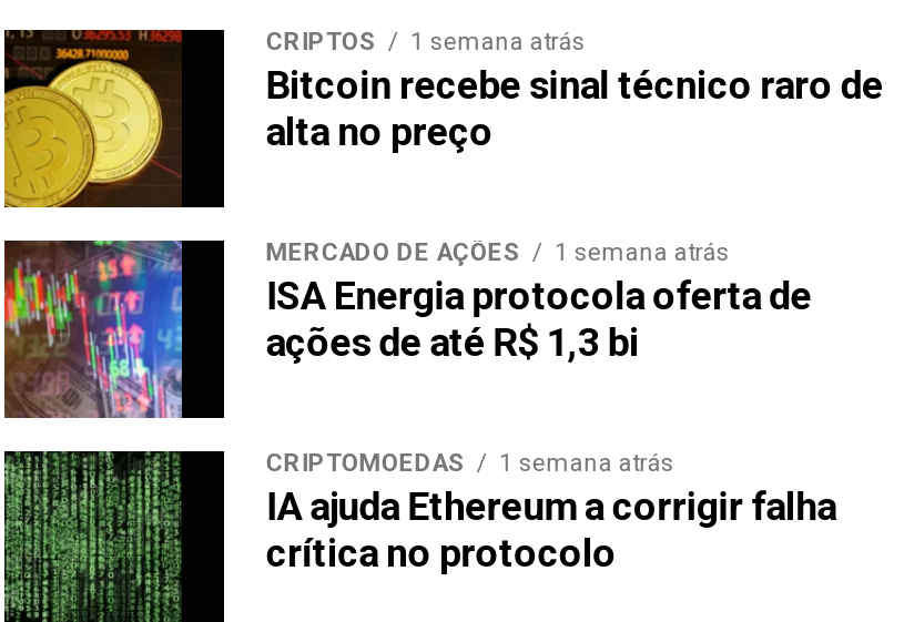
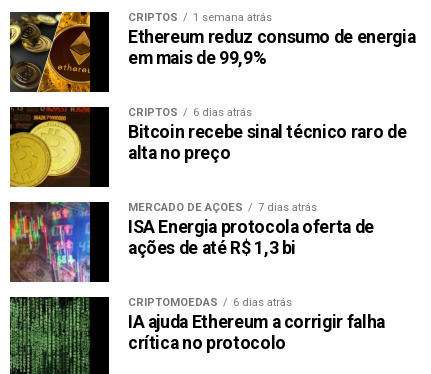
+ [image]
+ Ethereum reduz consumo de energia
+ em mais de 99,9%
+ CRIPTOS
+ 6 dias atrás

- MERCADO DE AÇÕES 1 semana atrás
+ MERCADO DE AÇÕES 7 dias atrás

- CRIPTOMOEDAS 1 semana atrás
+ CRIPTOMOEDAS 6 dias atrás
